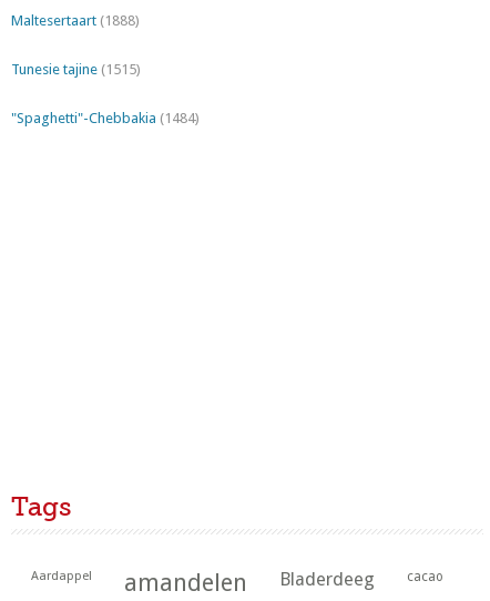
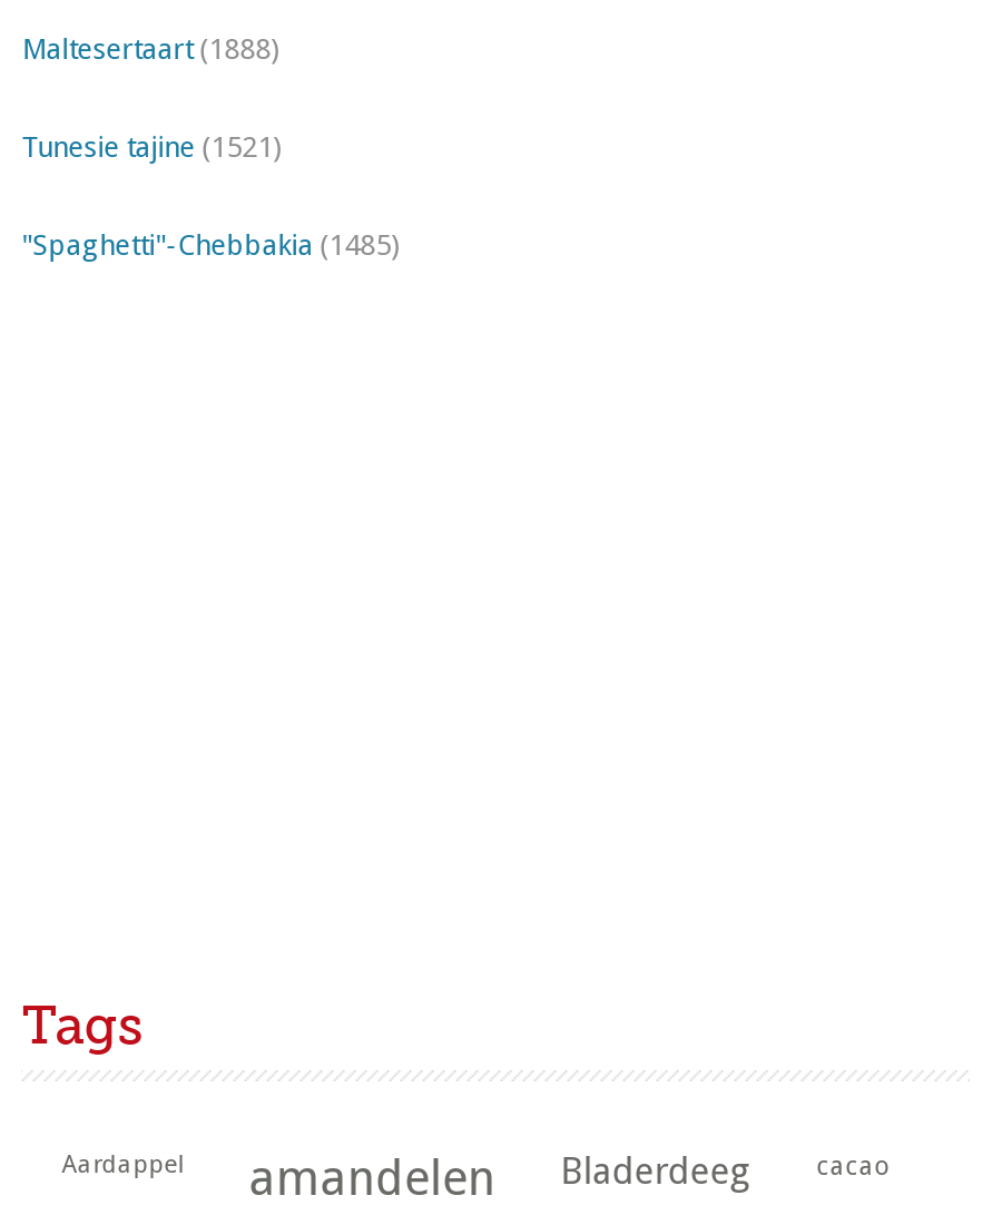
- Tunesie tajine (1515)
+ Tunesie tajine (1521)

- "Spaghetti"-Chebbakia (1484)
+ "Spaghetti"-Chebbakia (1485)
